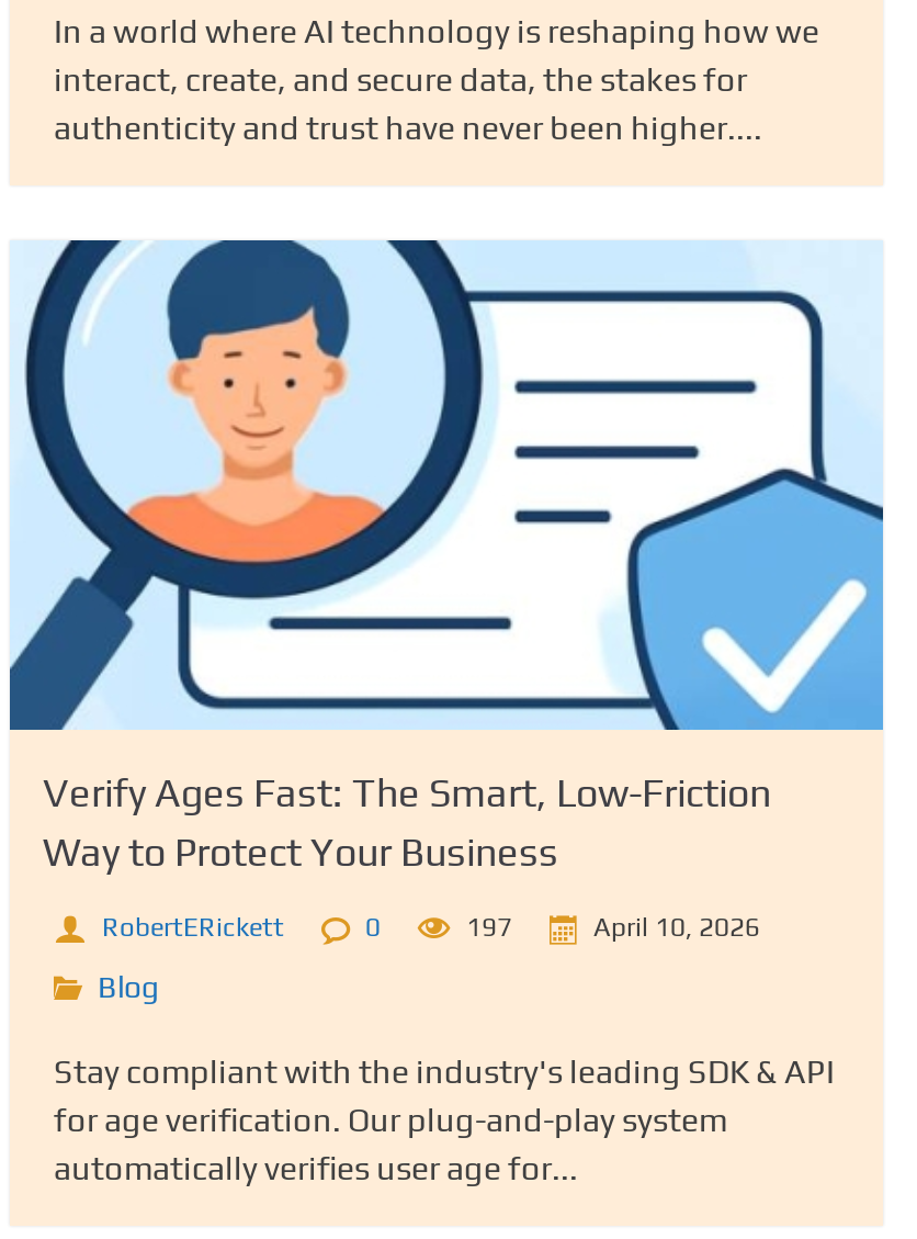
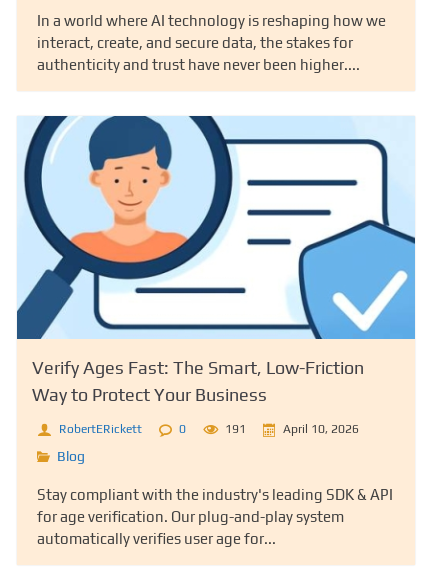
- 197
+ 191
